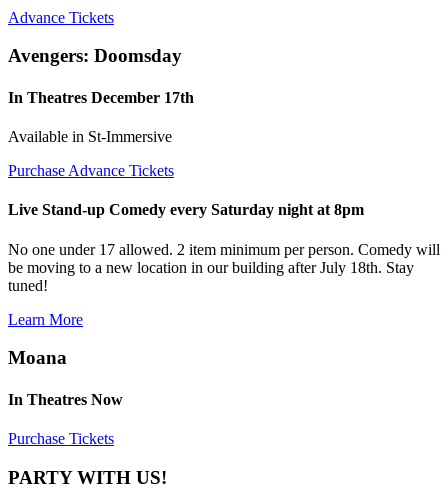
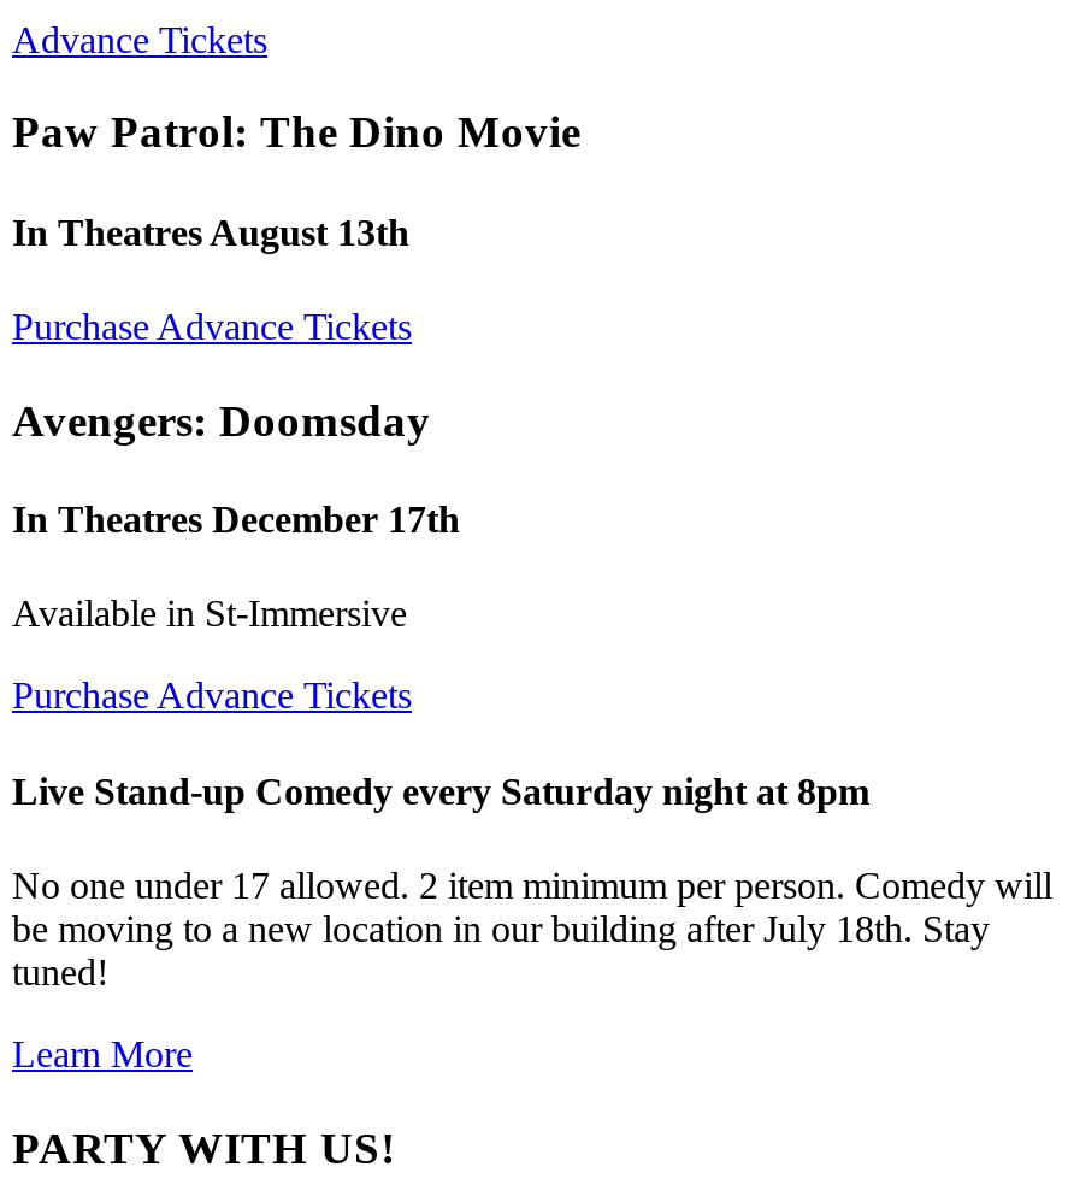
+ Paw Patrol: The Dino Movie
+ In Theatres August 13th
+ Purchase Advance Tickets

moved down: Avengers: Doomsday | In Theatres December 17th | Available in St-Immersive | ... | tuned! | Learn More

- Moana
- In Theatres Now
- Purchase Tickets
